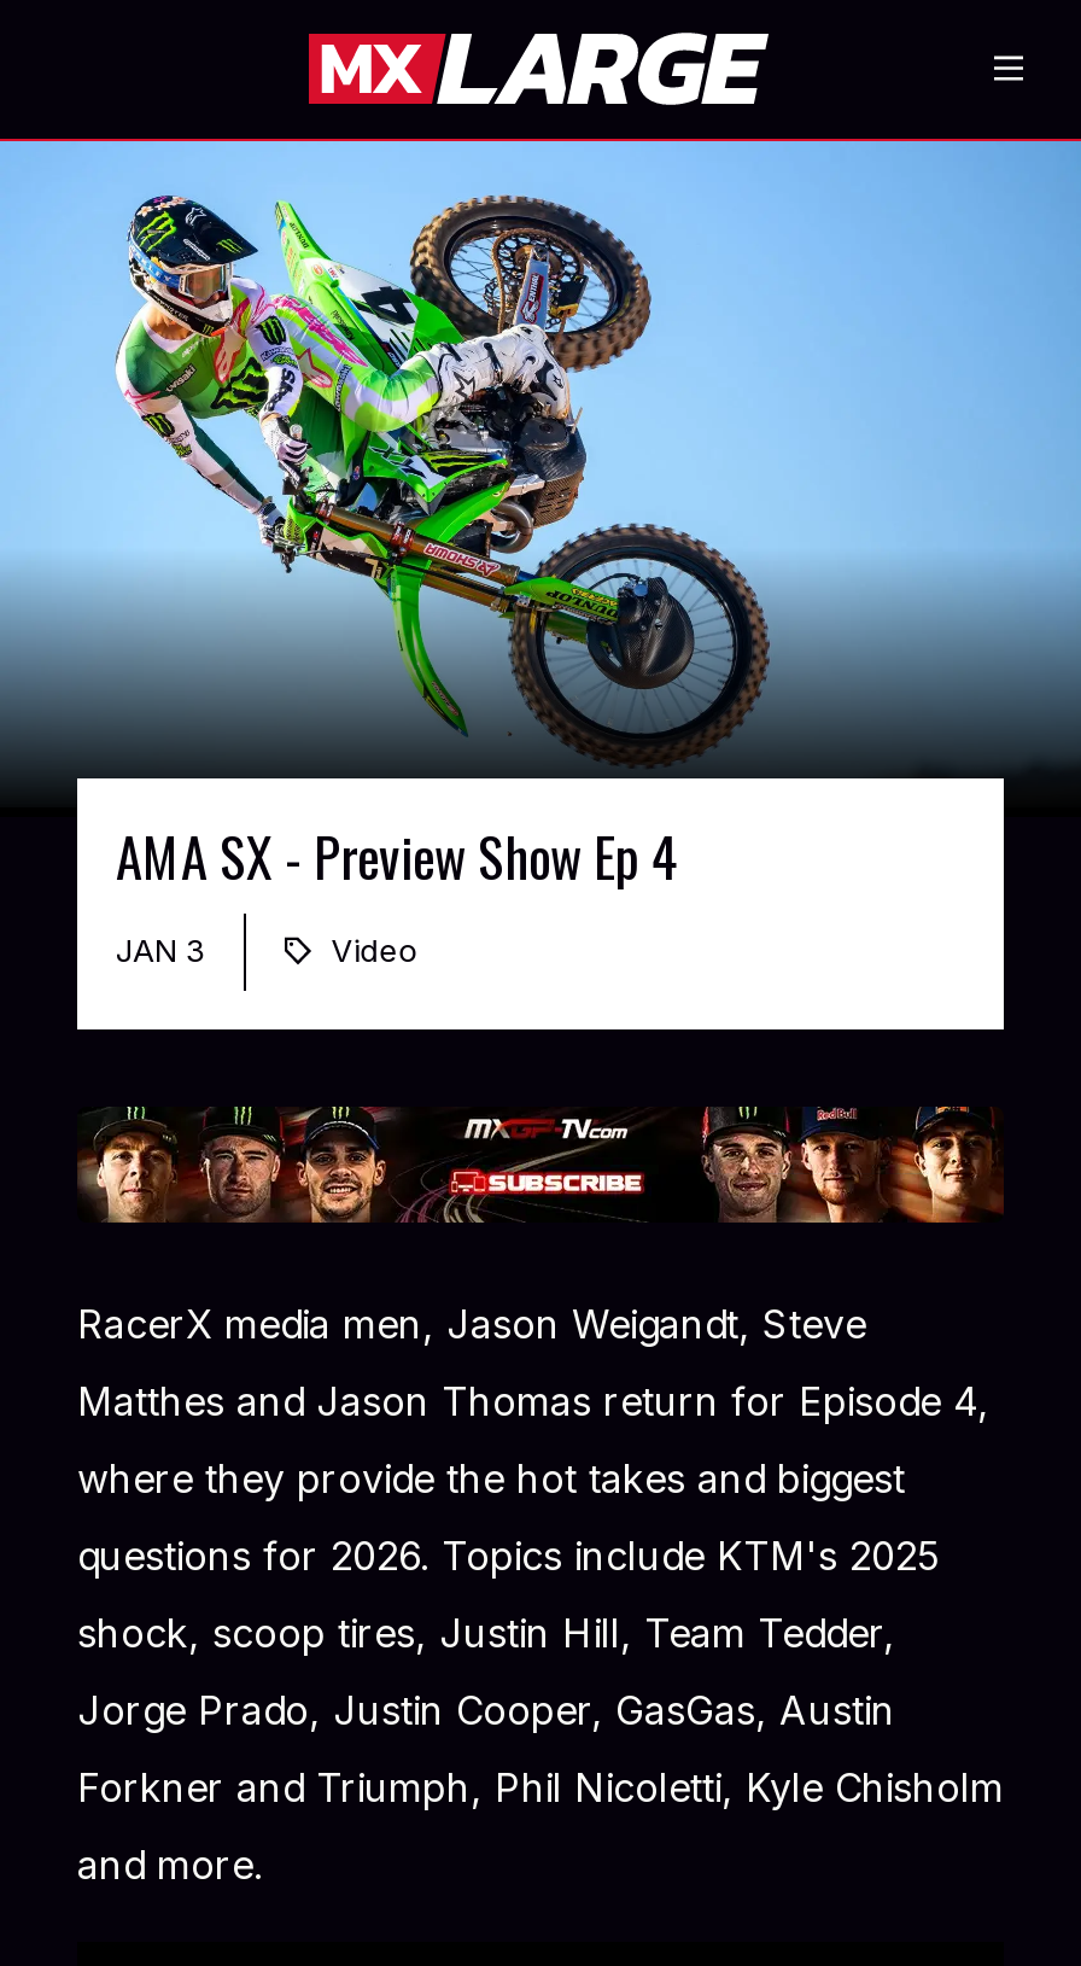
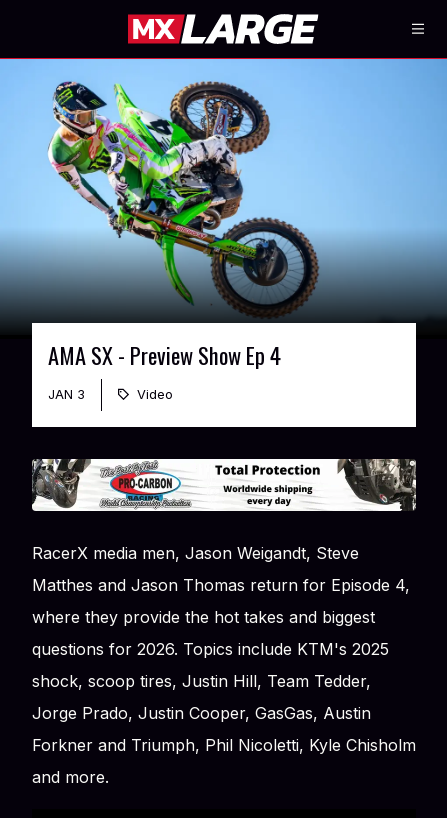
- [image]
+ [image]
